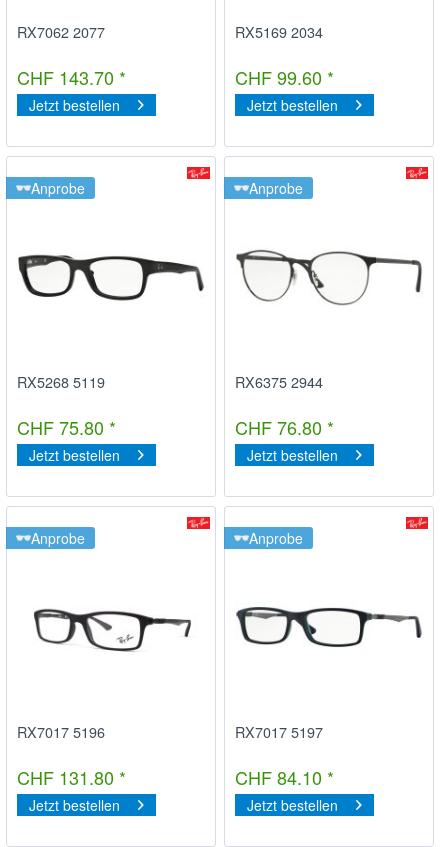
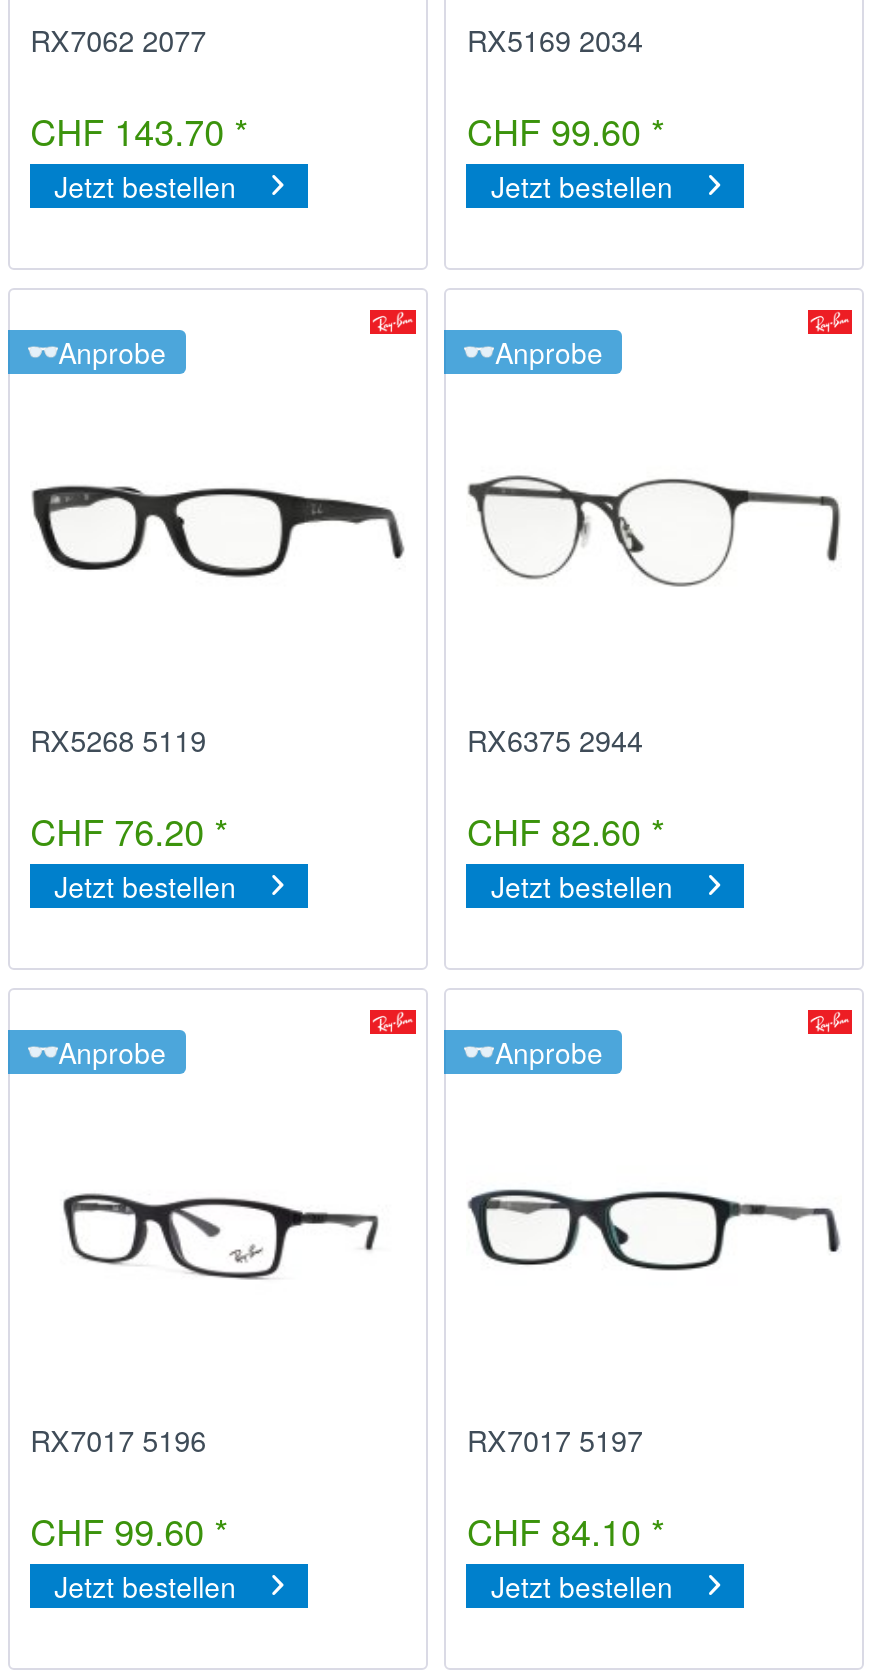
- CHF 75.80 *
+ CHF 76.20 *

- CHF 76.80 *
+ CHF 82.60 *

- CHF 131.80 *
+ CHF 99.60 *
